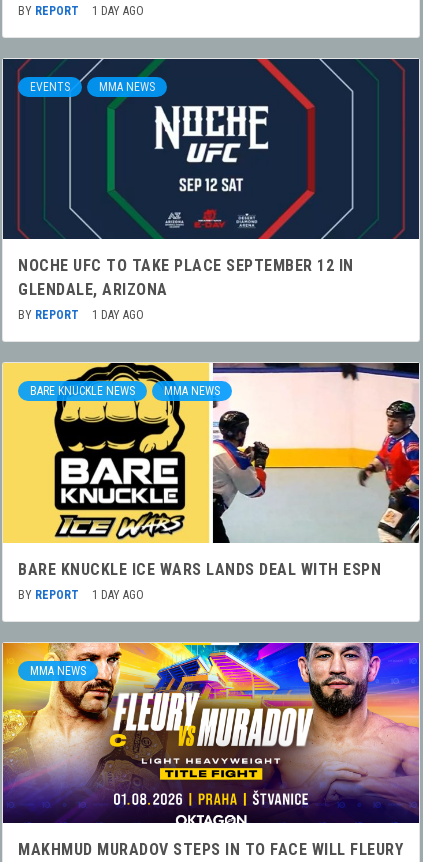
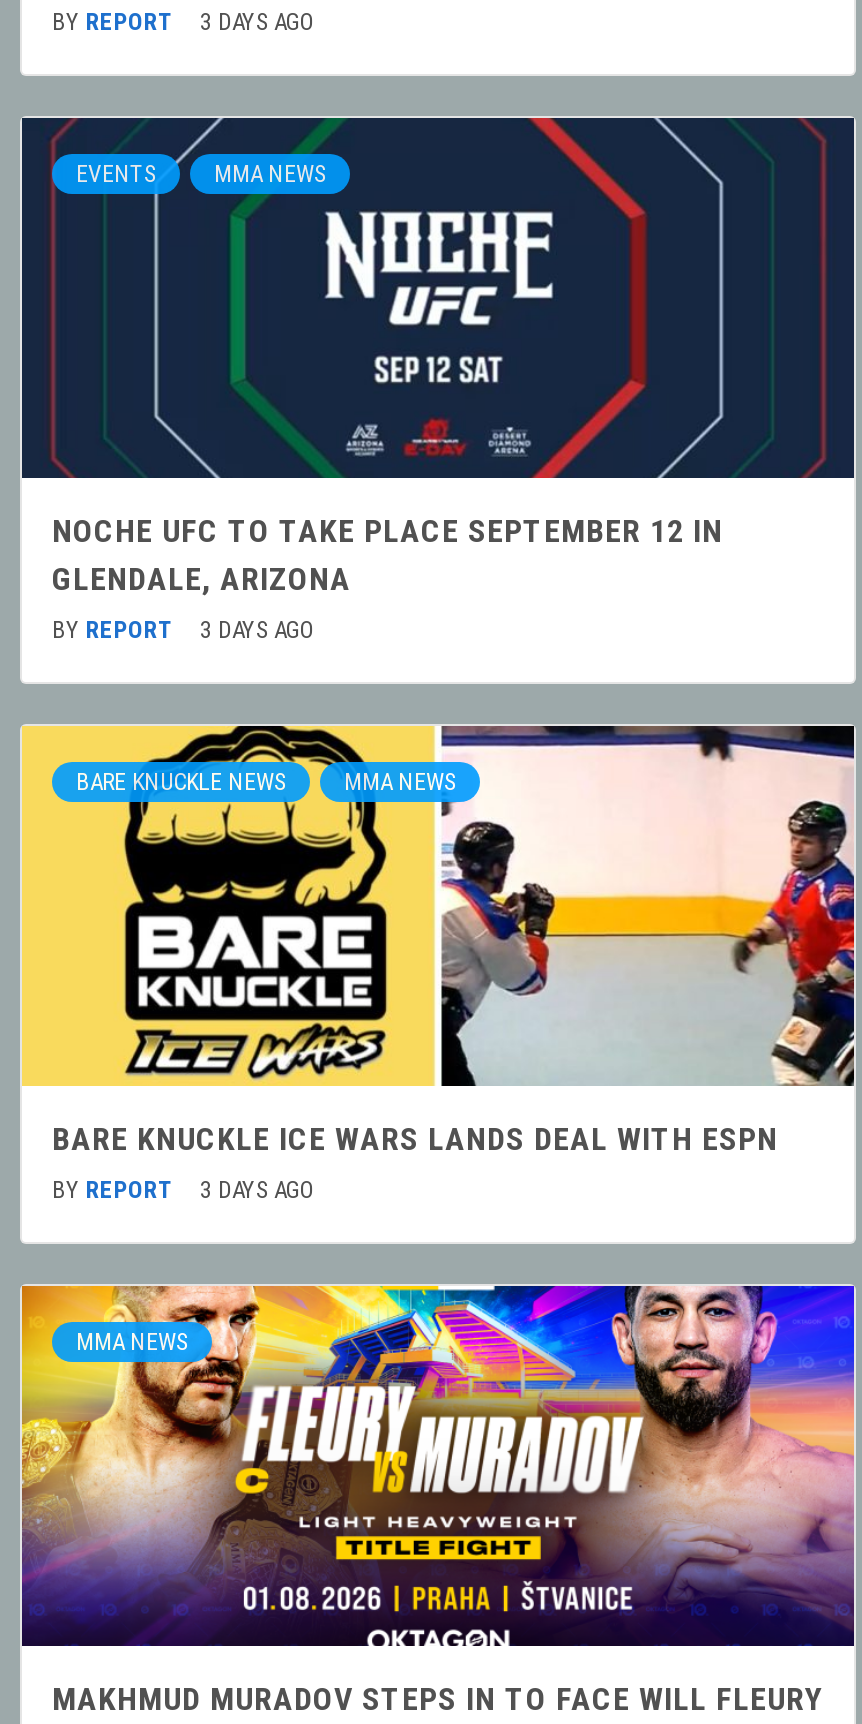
- BY REPORT 1 DAY AGO
+ BY REPORT 3 DAYS AGO

- BY REPORT 1 DAY AGO
+ BY REPORT 3 DAYS AGO

- BY REPORT 1 DAY AGO
+ BY REPORT 3 DAYS AGO
